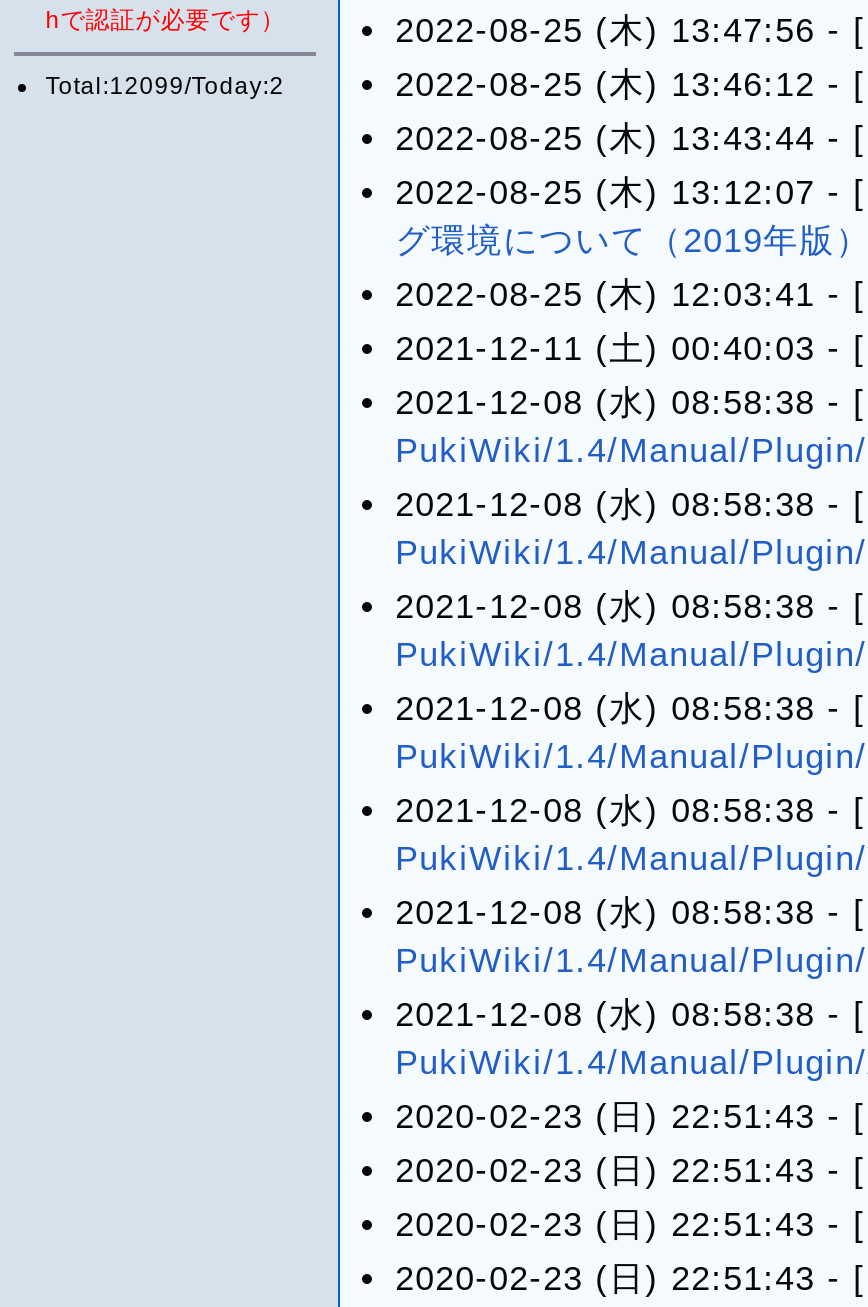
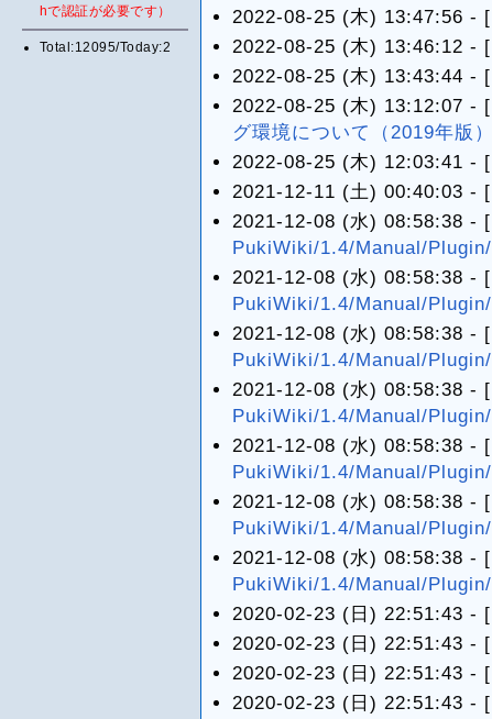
- Total:12099/Today:2
+ Total:12095/Today:2
